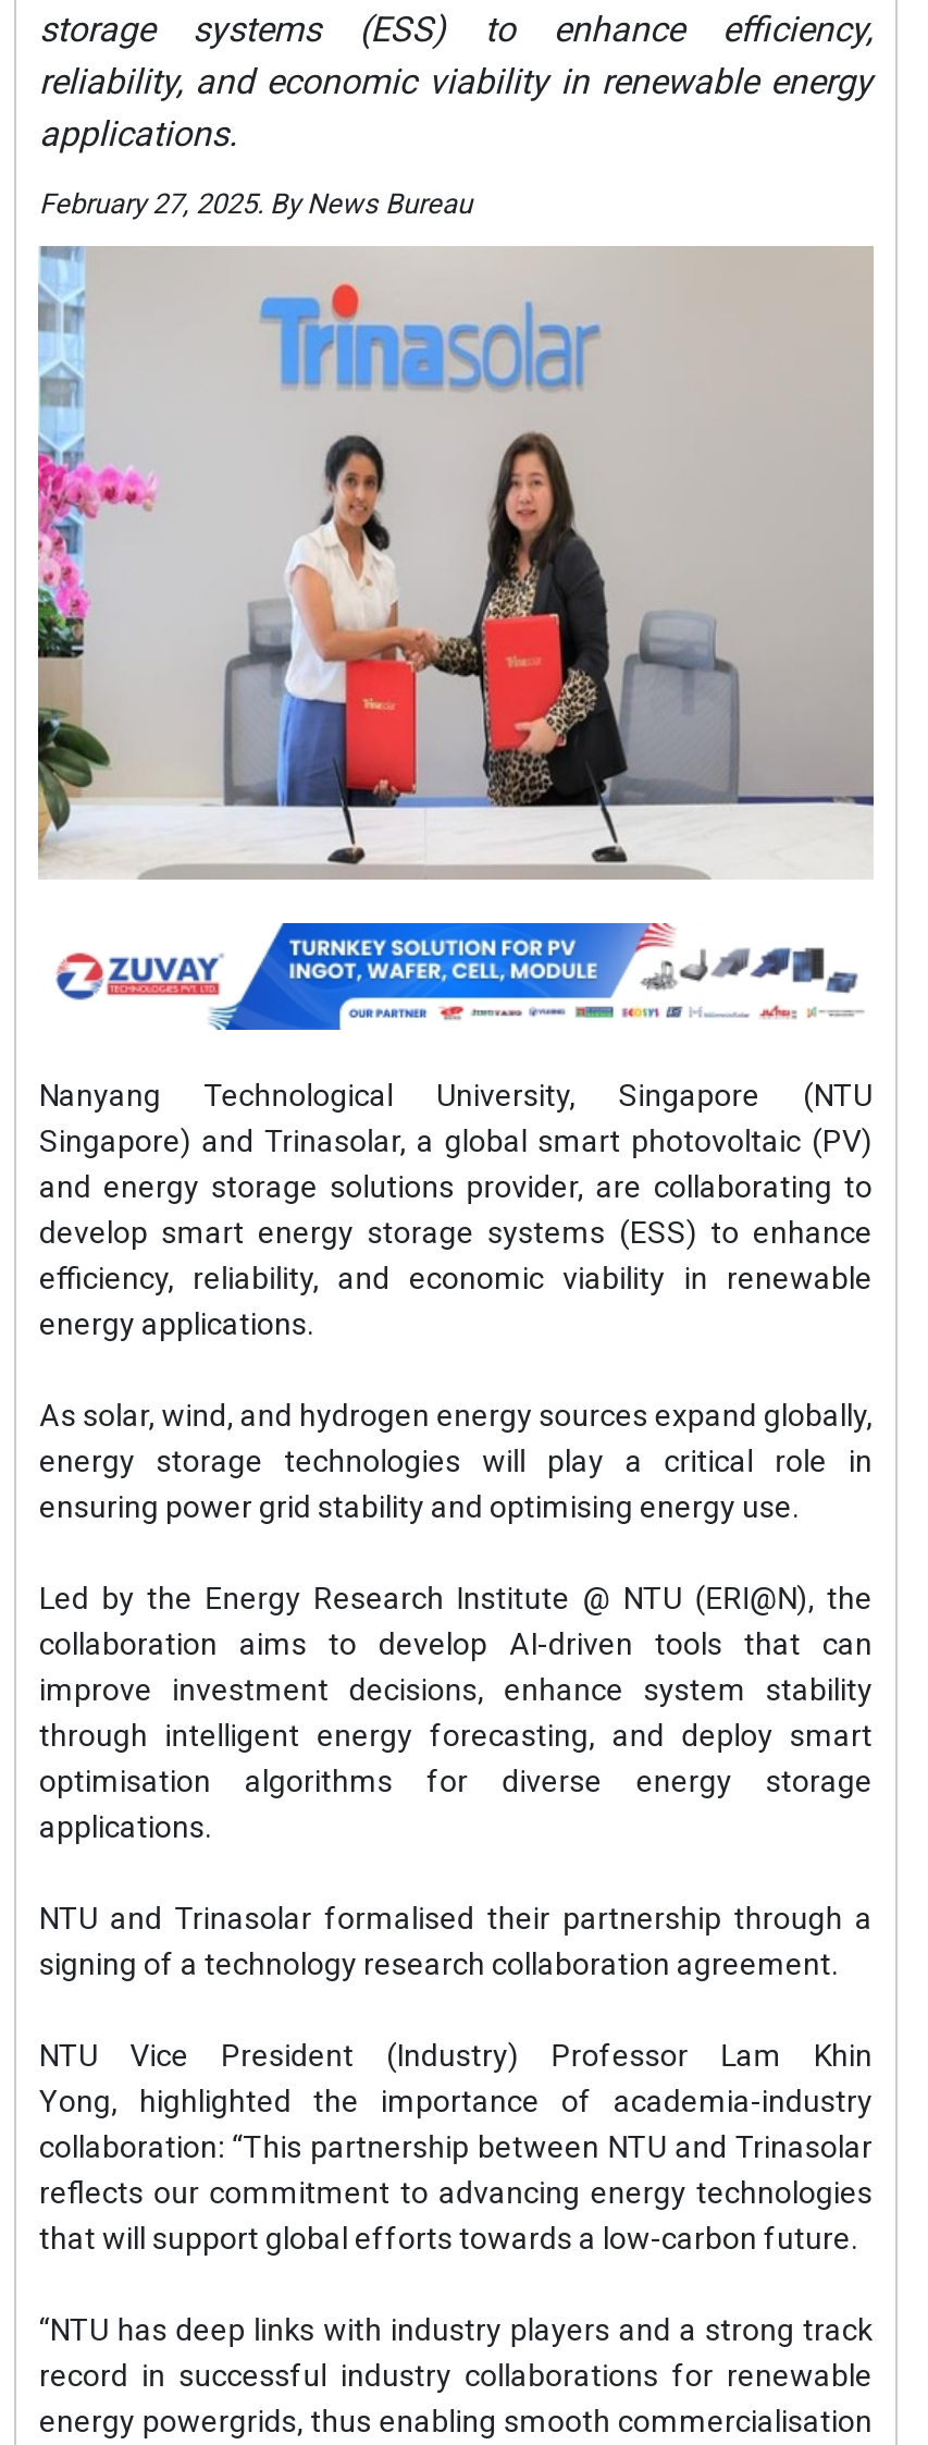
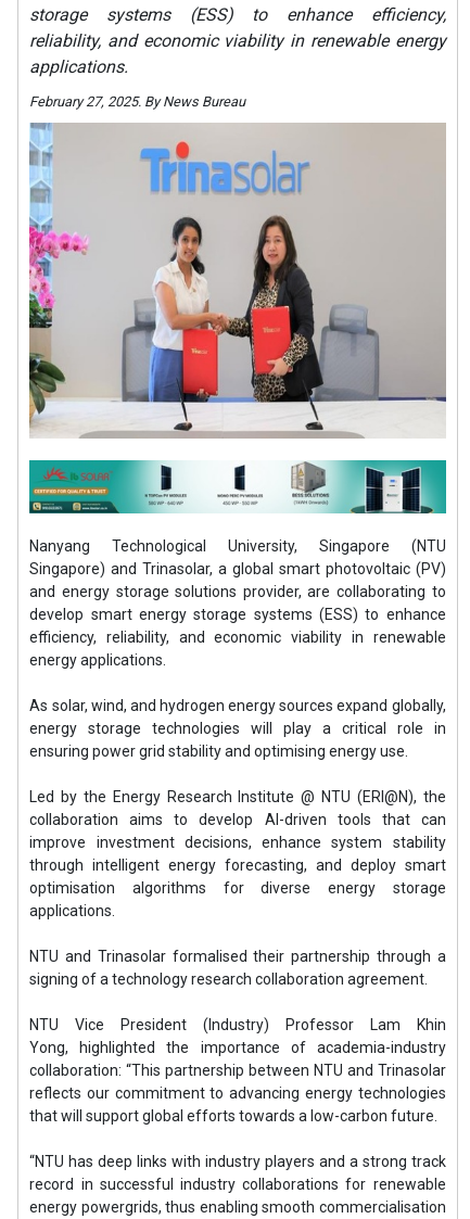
- [image]
+ [image]
